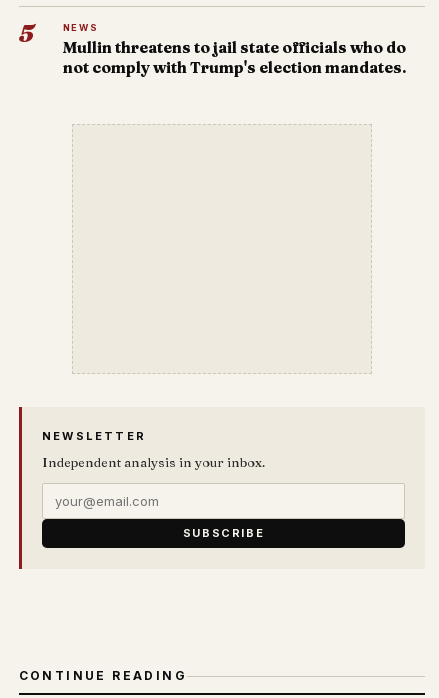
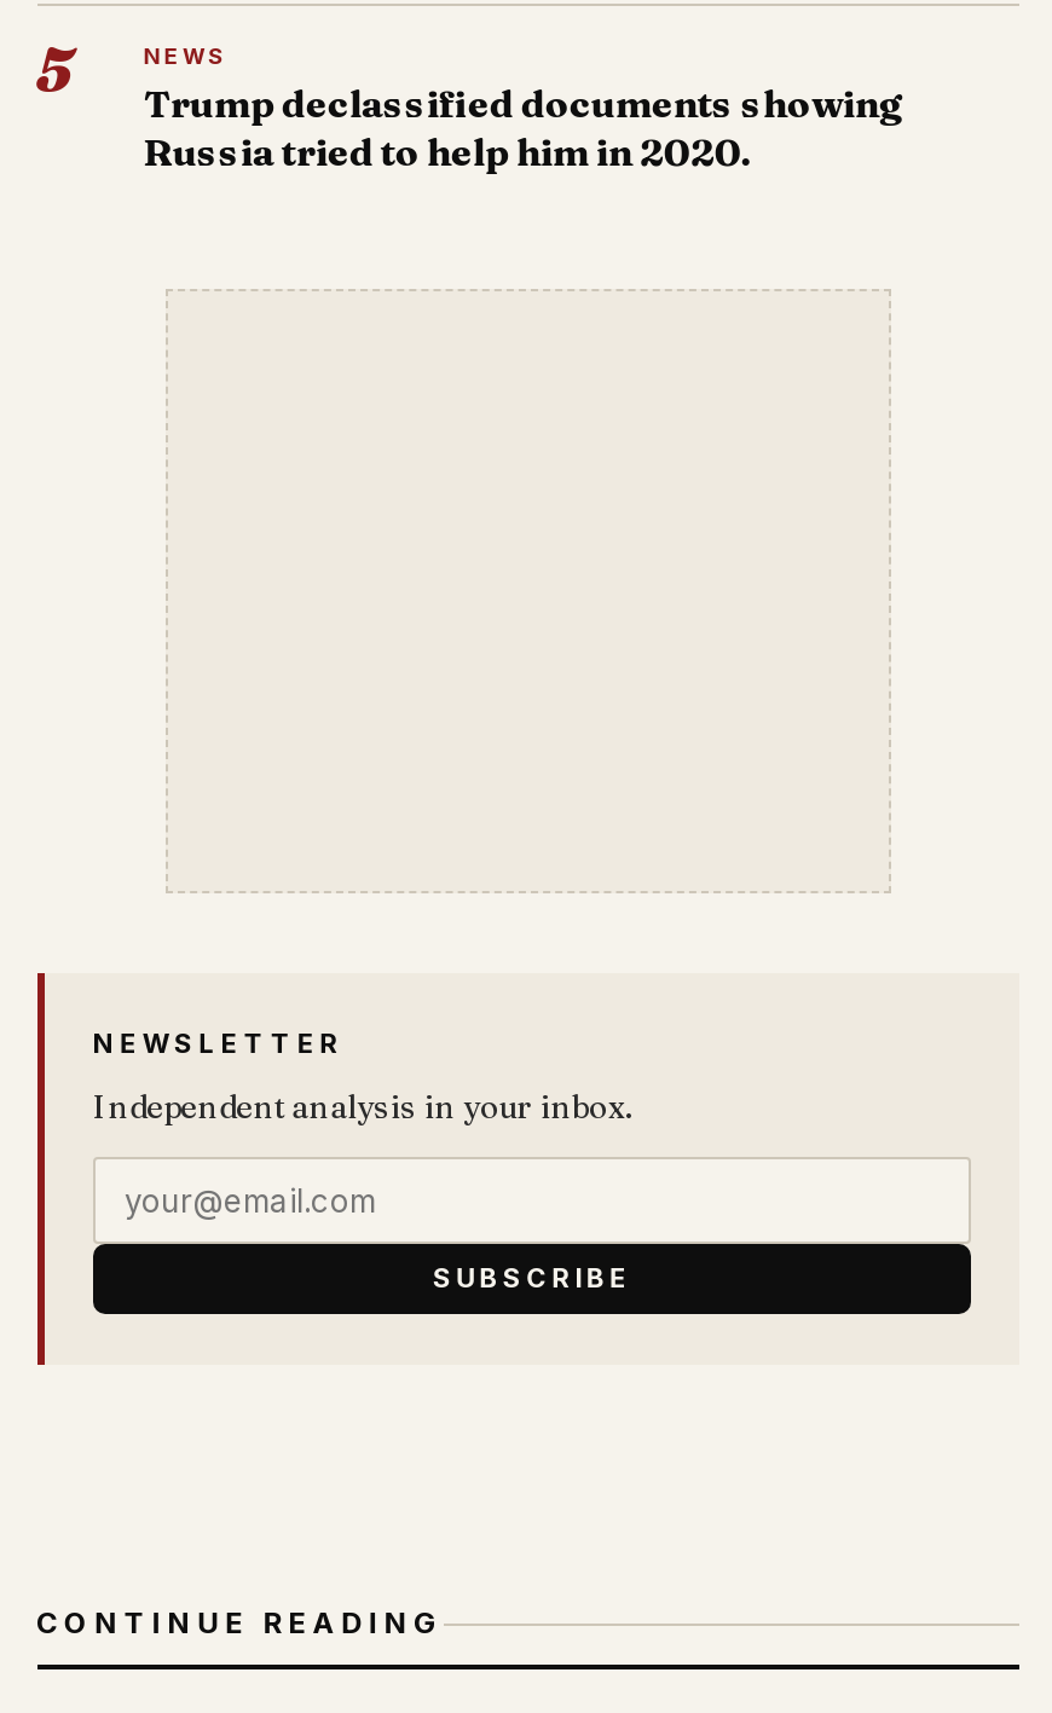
- Mullin threatens to jail state officials who do
- not comply with Trump's election mandates.
+ Trump declassified documents showing
+ Russia tried to help him in 2020.
